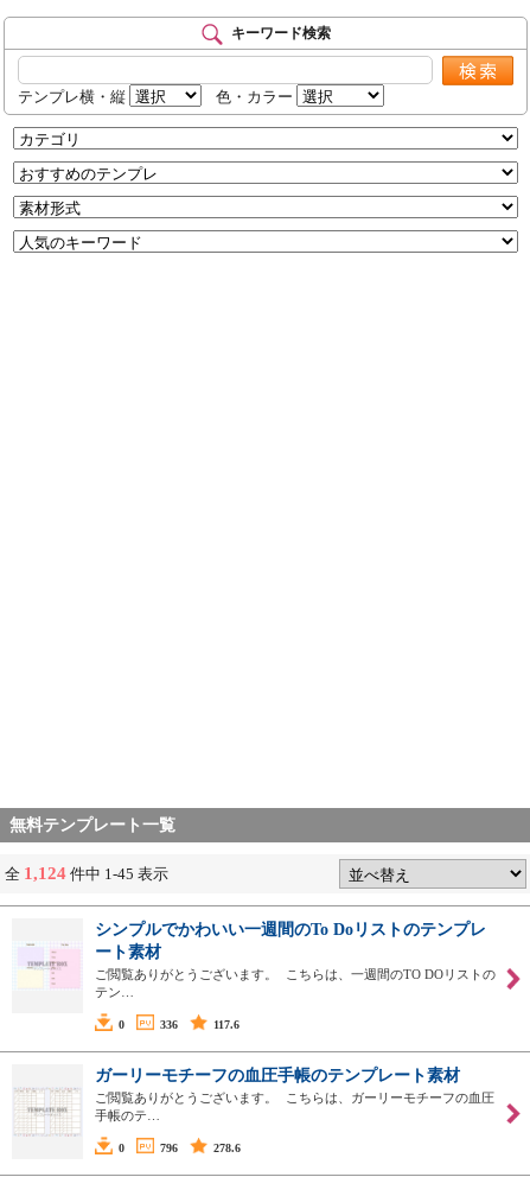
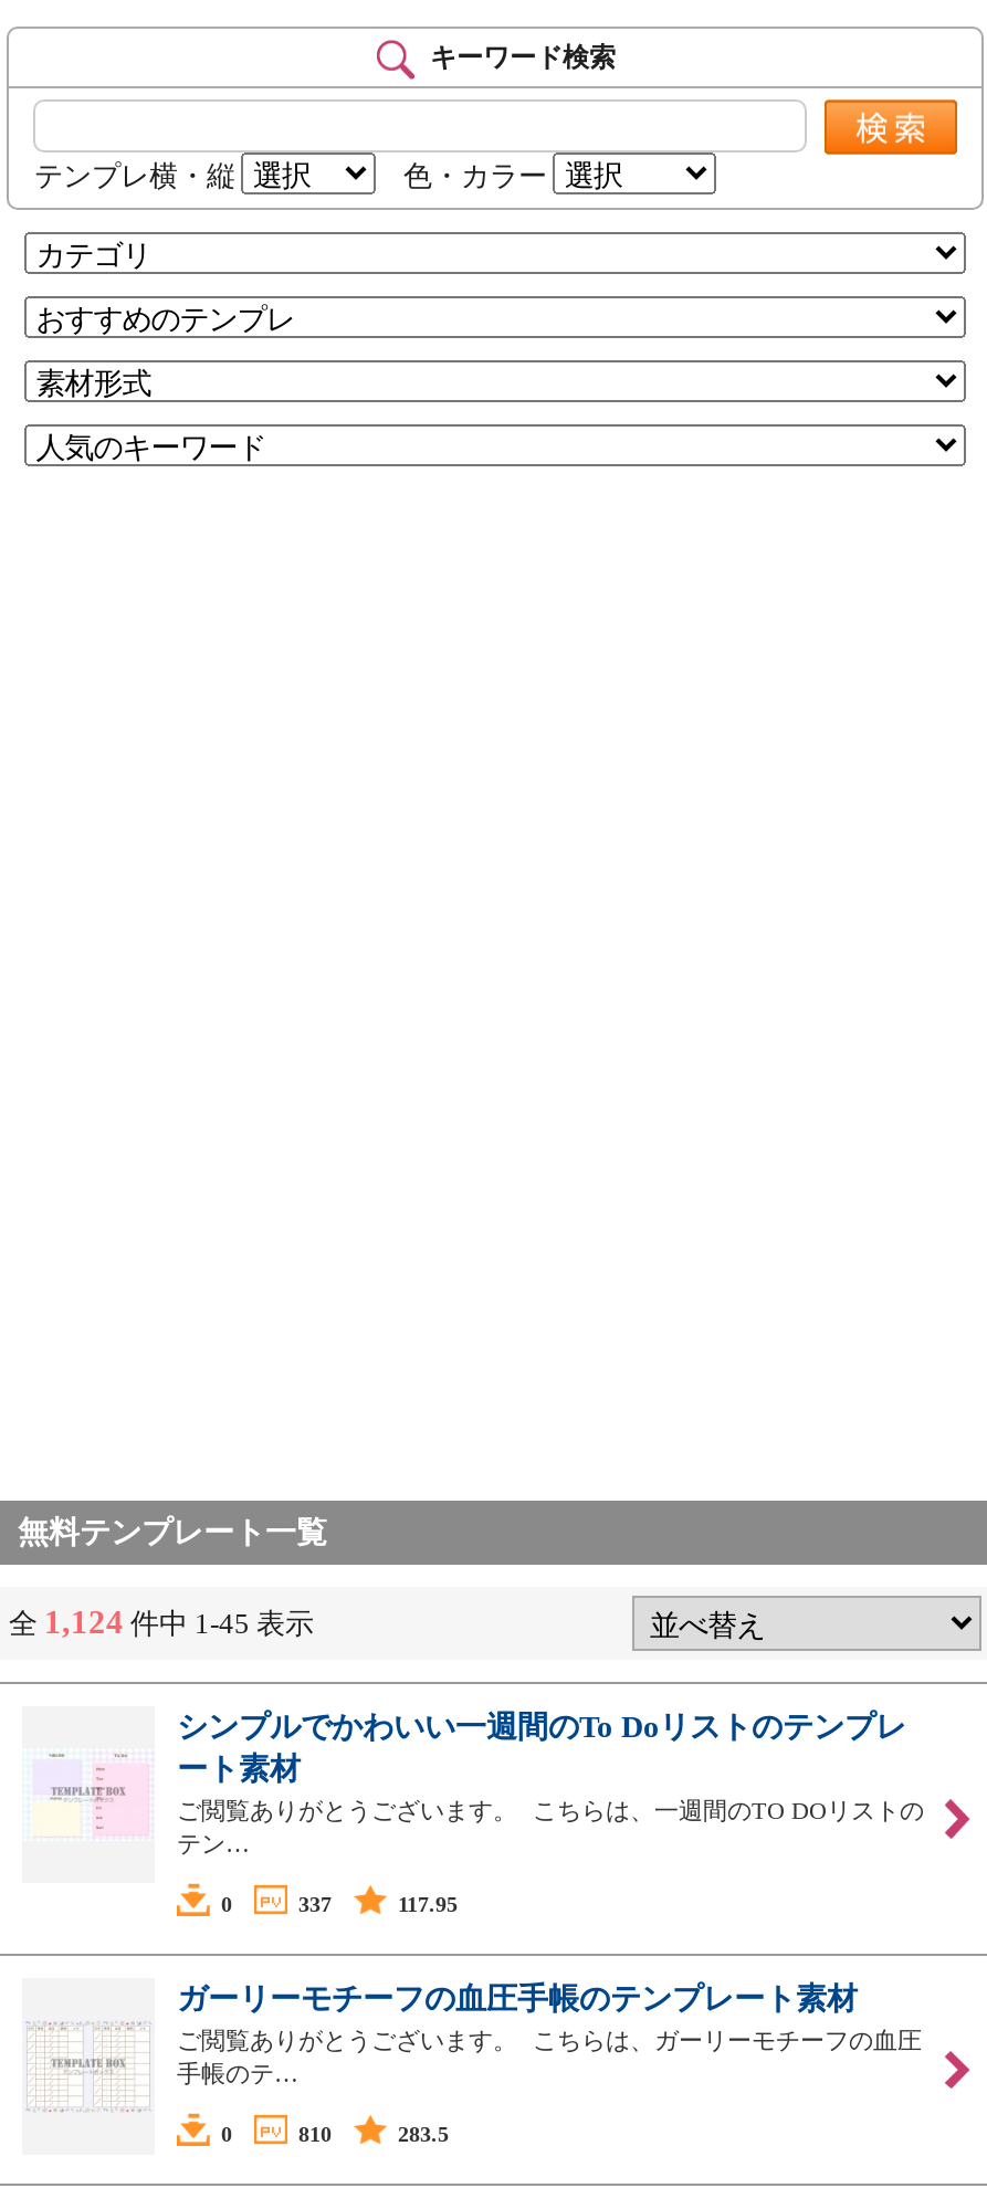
- 336
+ 337

- 117.6
+ 117.95

- 796
+ 810

- 278.6
+ 283.5
